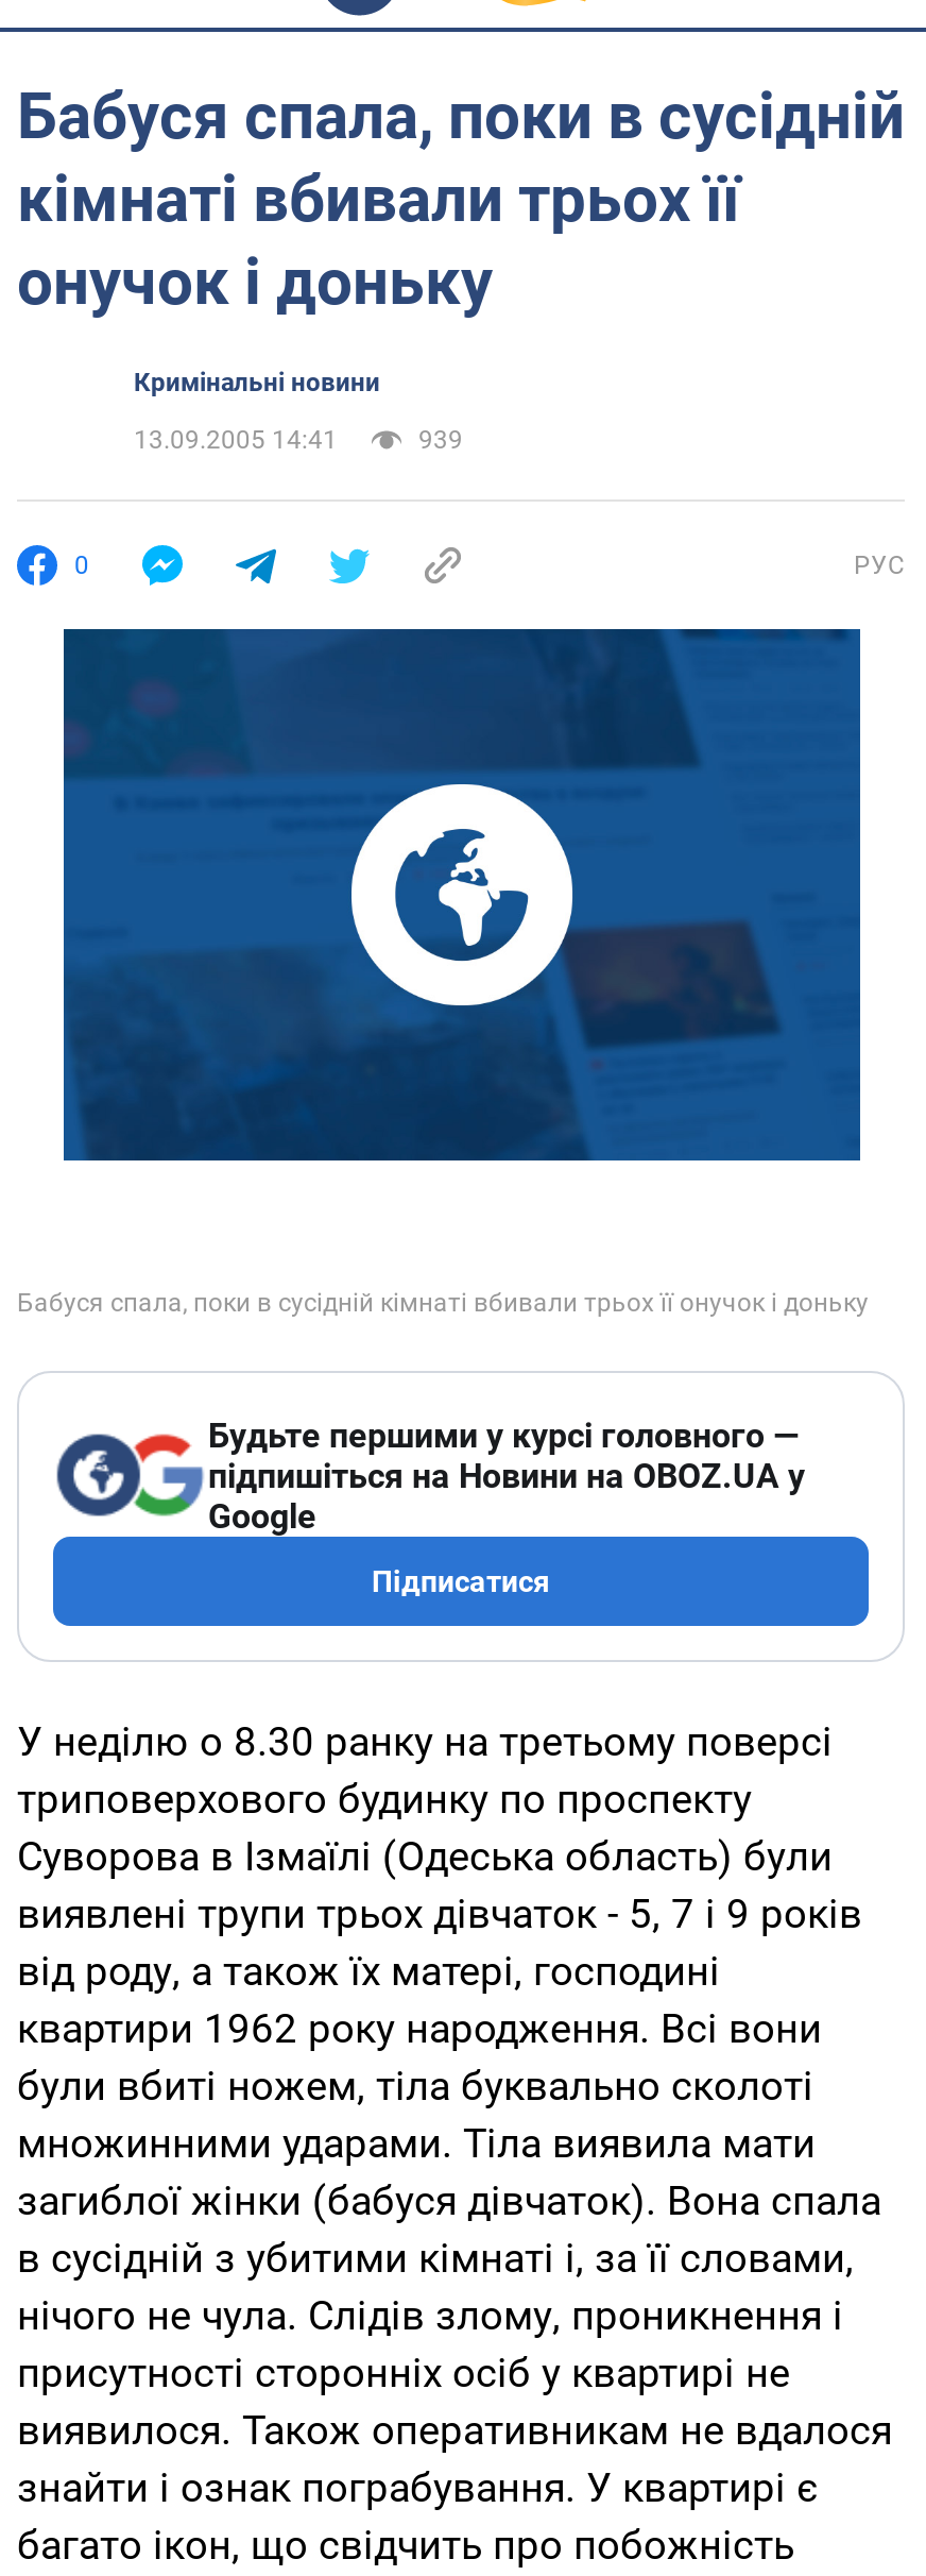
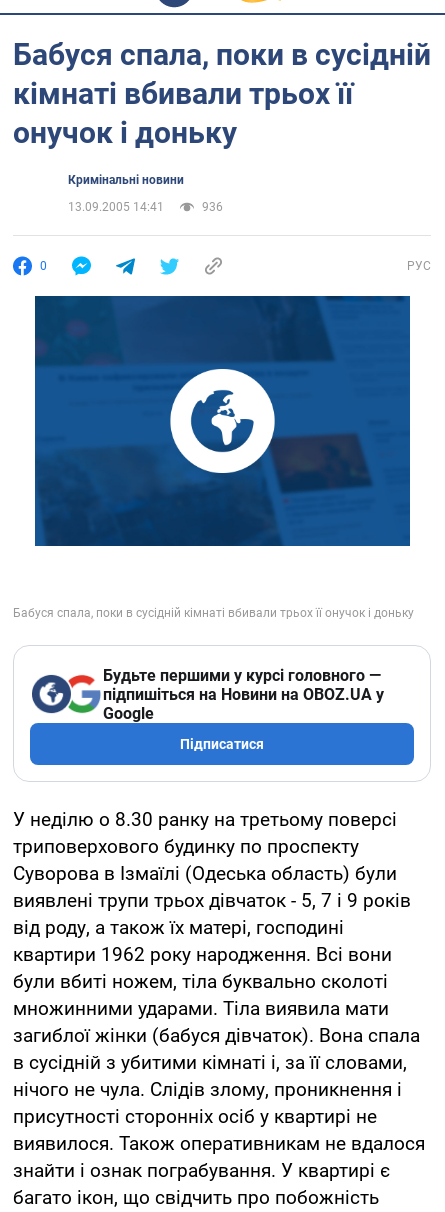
- 939
+ 936
